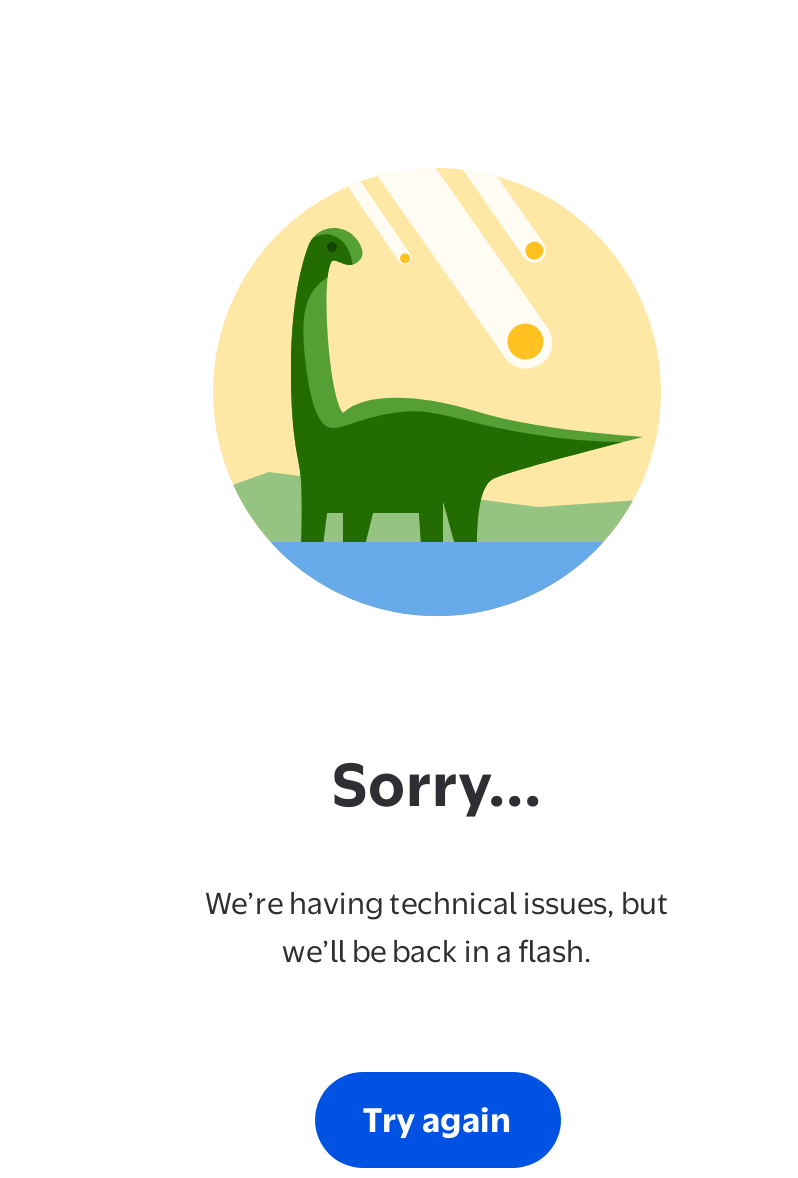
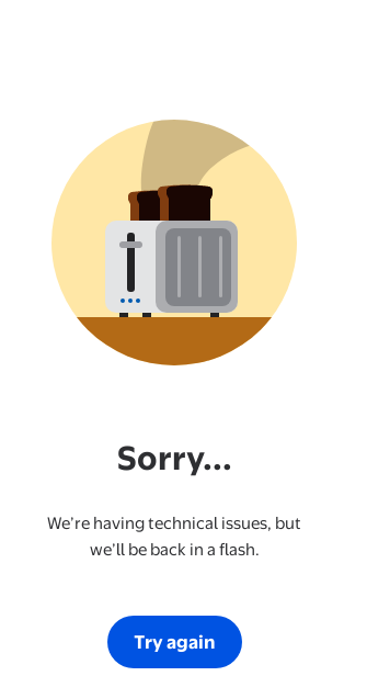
- [image]
+ [image]
